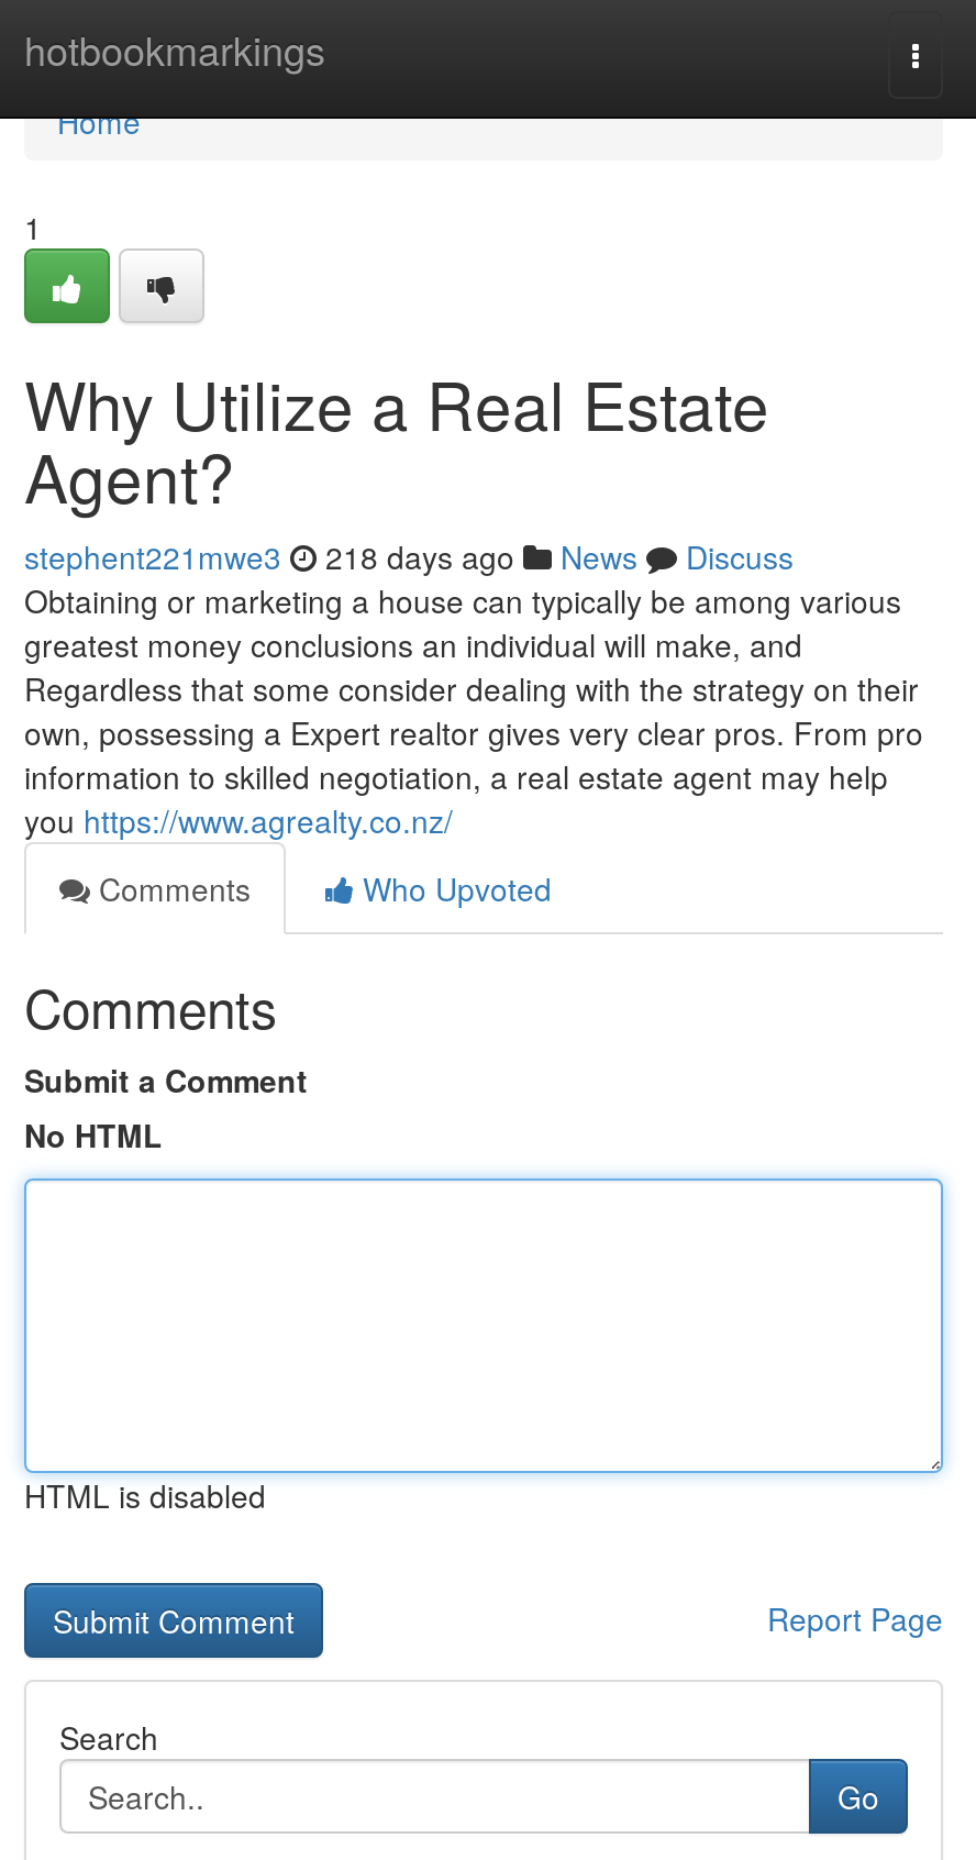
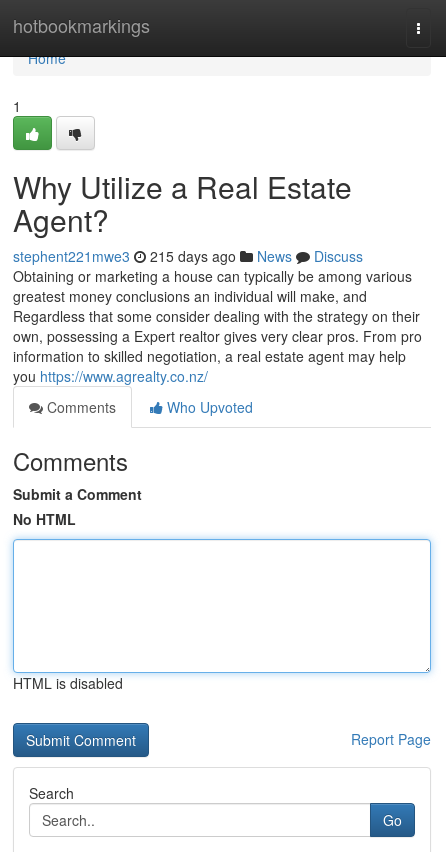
- stephent221mwe3 218 days ago News Discuss
+ stephent221mwe3 215 days ago News Discuss
